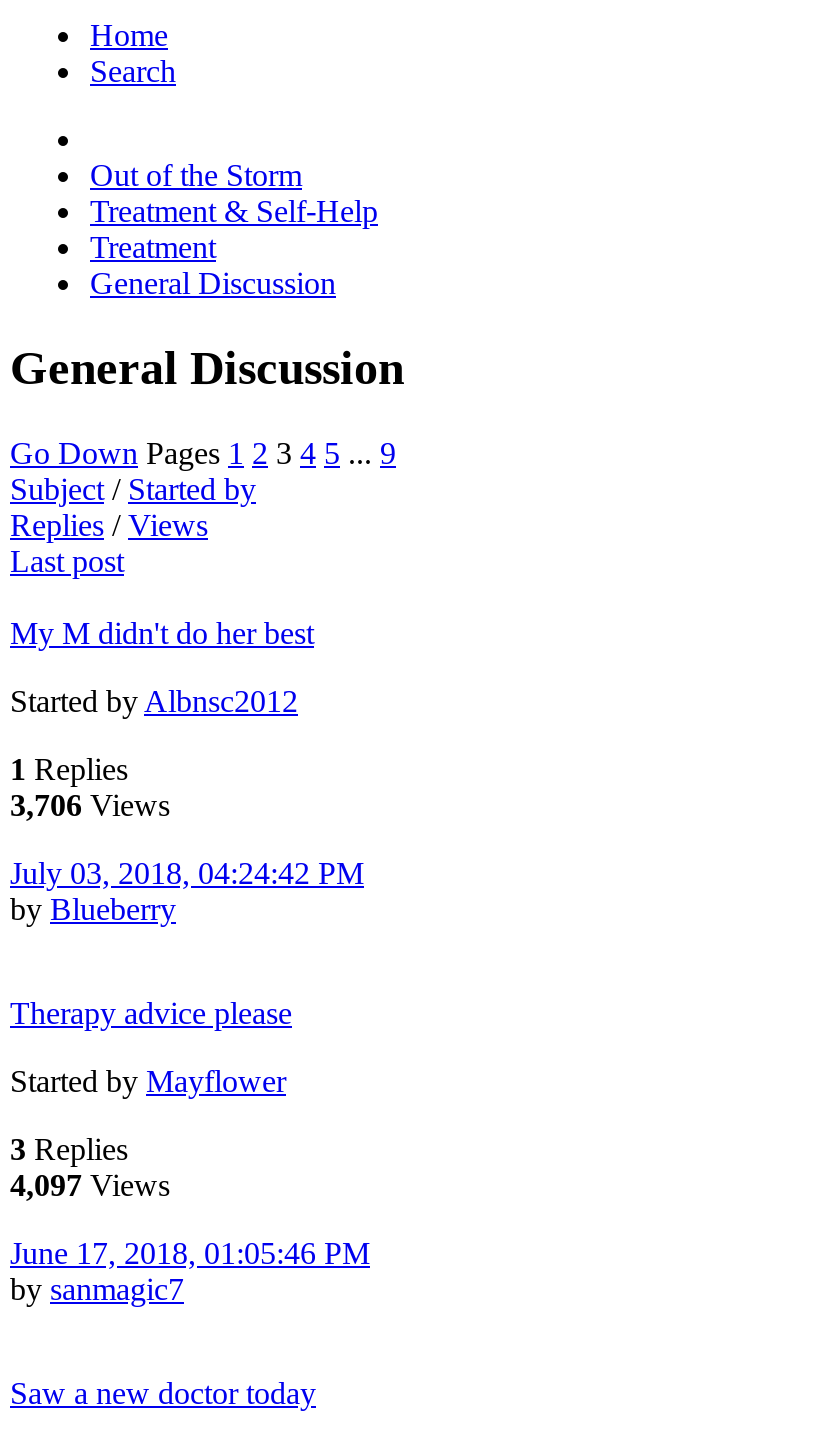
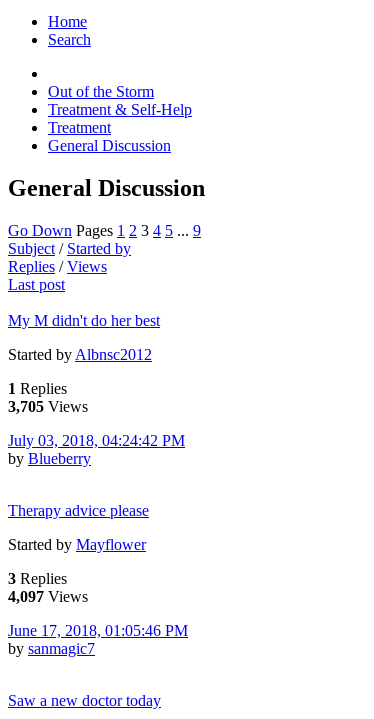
- 3,706 Views
+ 3,705 Views
